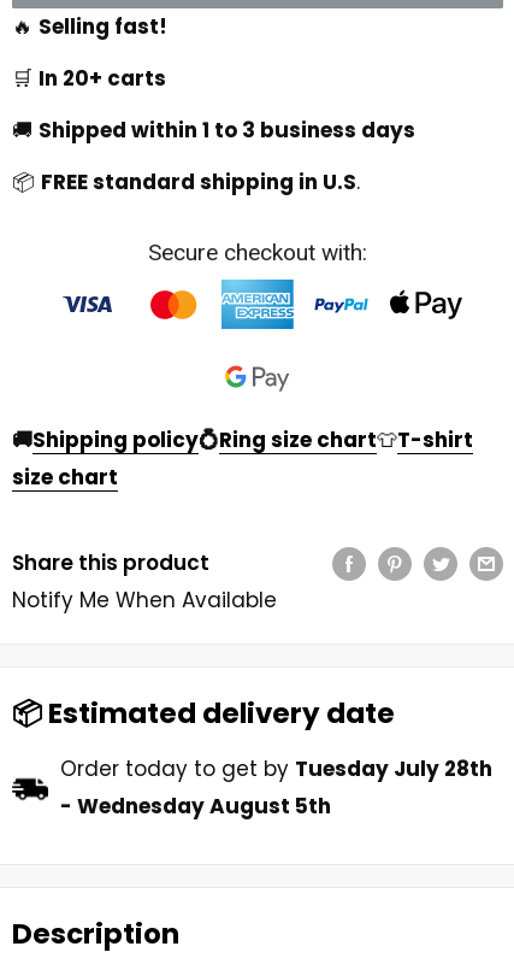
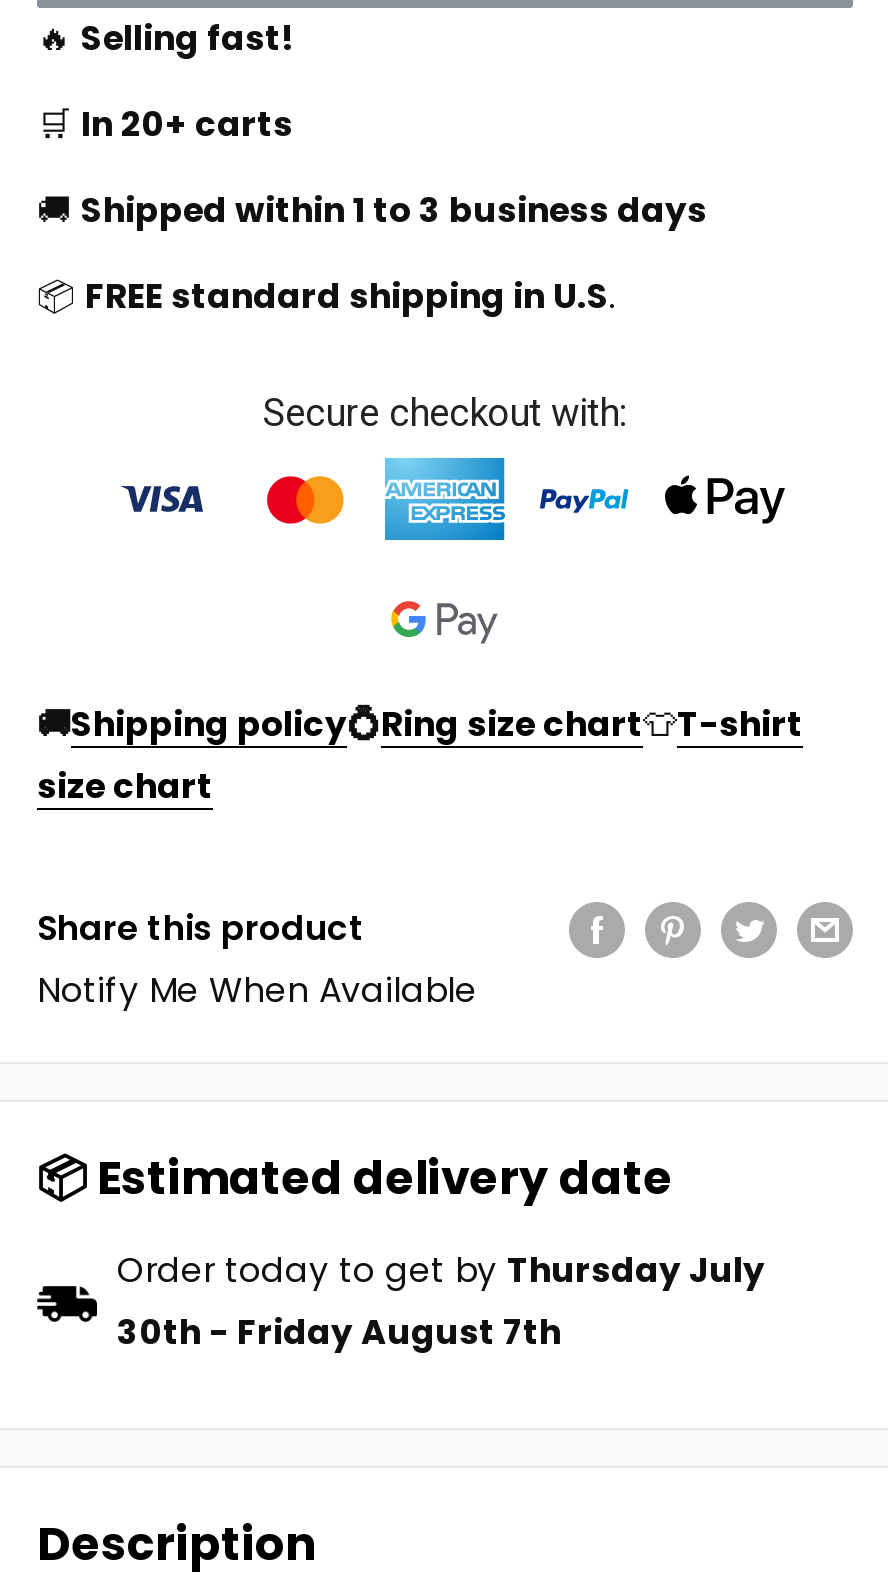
- Order today to get by Tuesday July 28th
- - Wednesday August 5th
+ Order today to get by Thursday July
+ 30th - Friday August 7th
